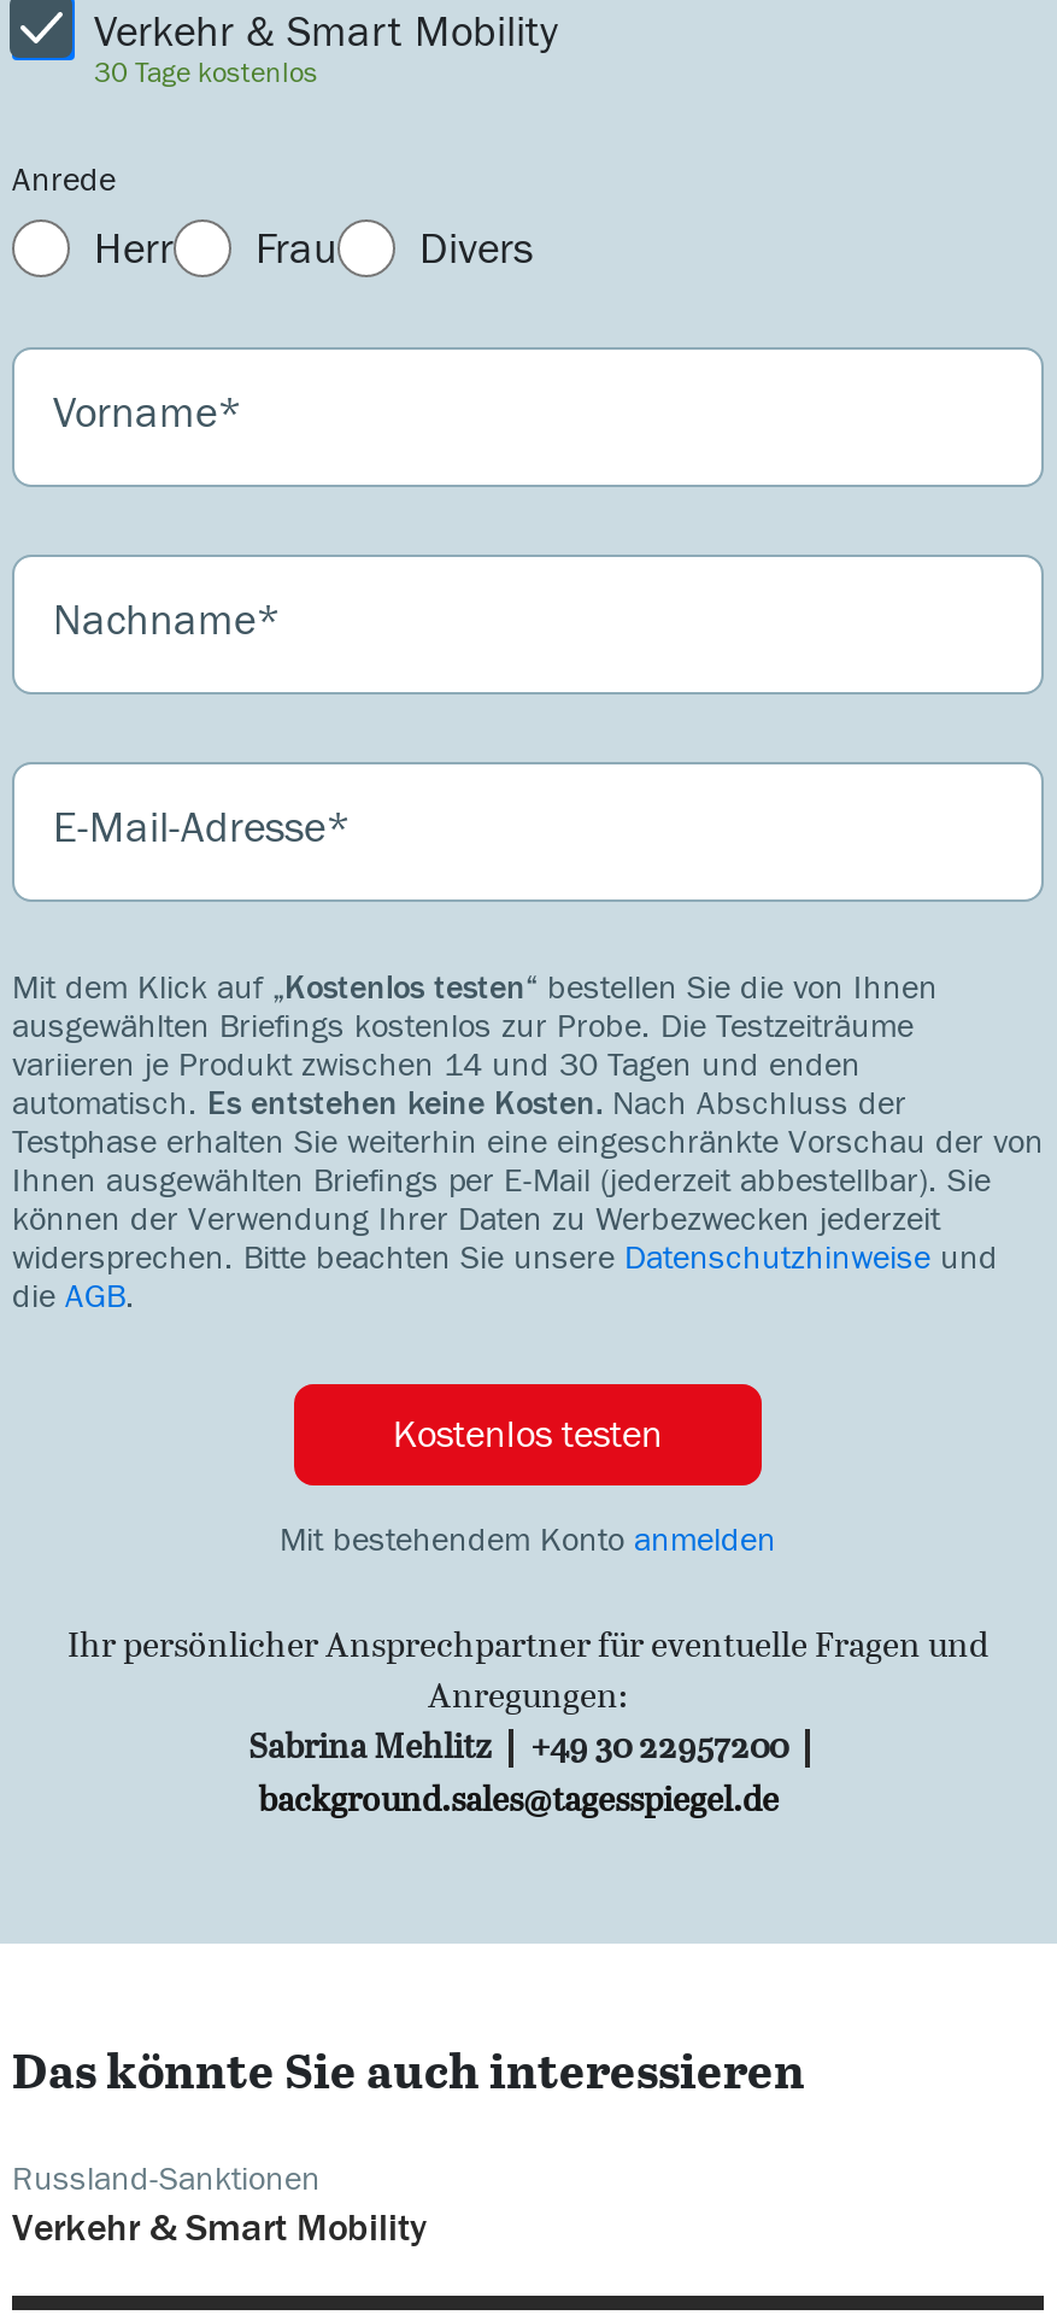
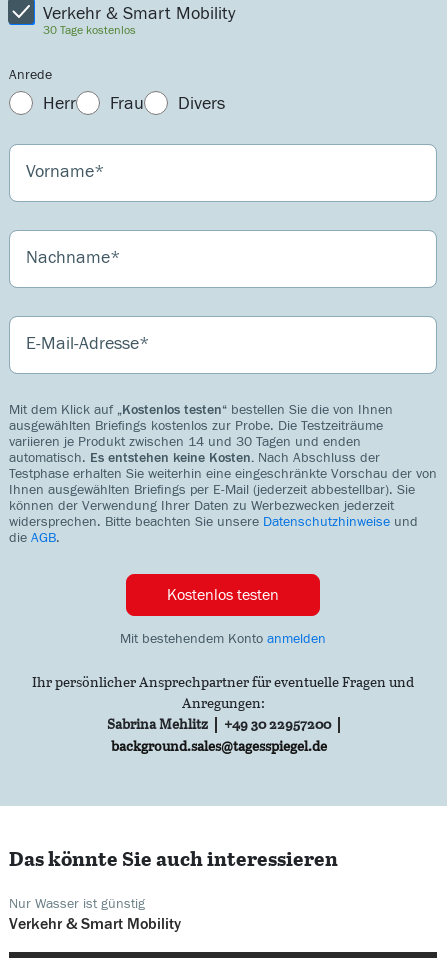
- Russland-Sanktionen
+ Nur Wasser ist günstig
